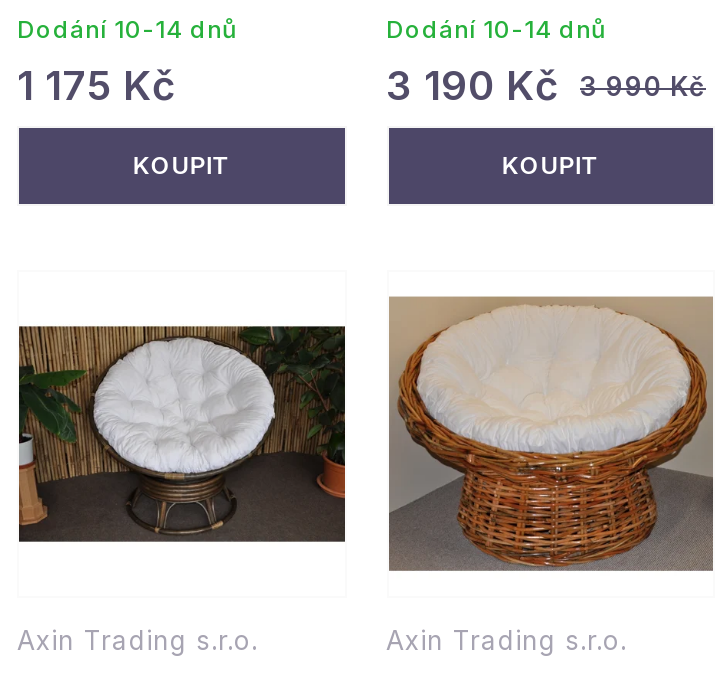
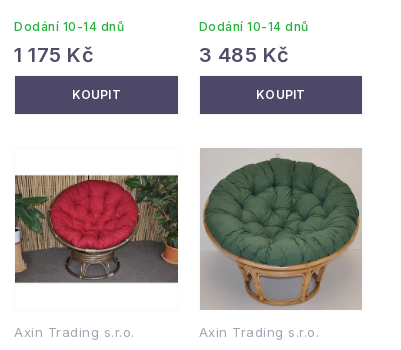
- 3 190 Kč
- 3 990 Kč
+ 3 485 Kč

- [image]
+ [image]

- [image]
+ [image]
